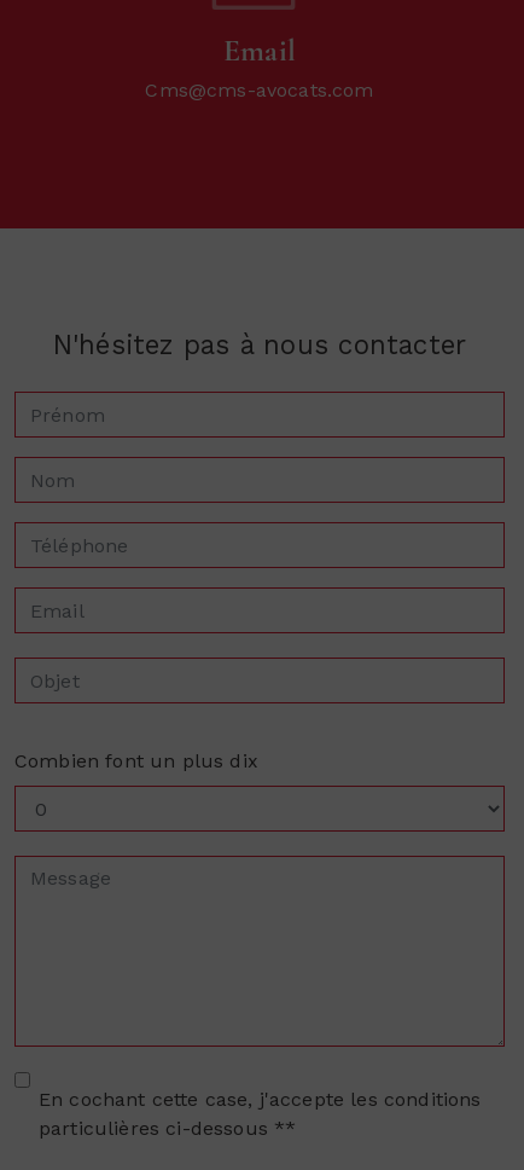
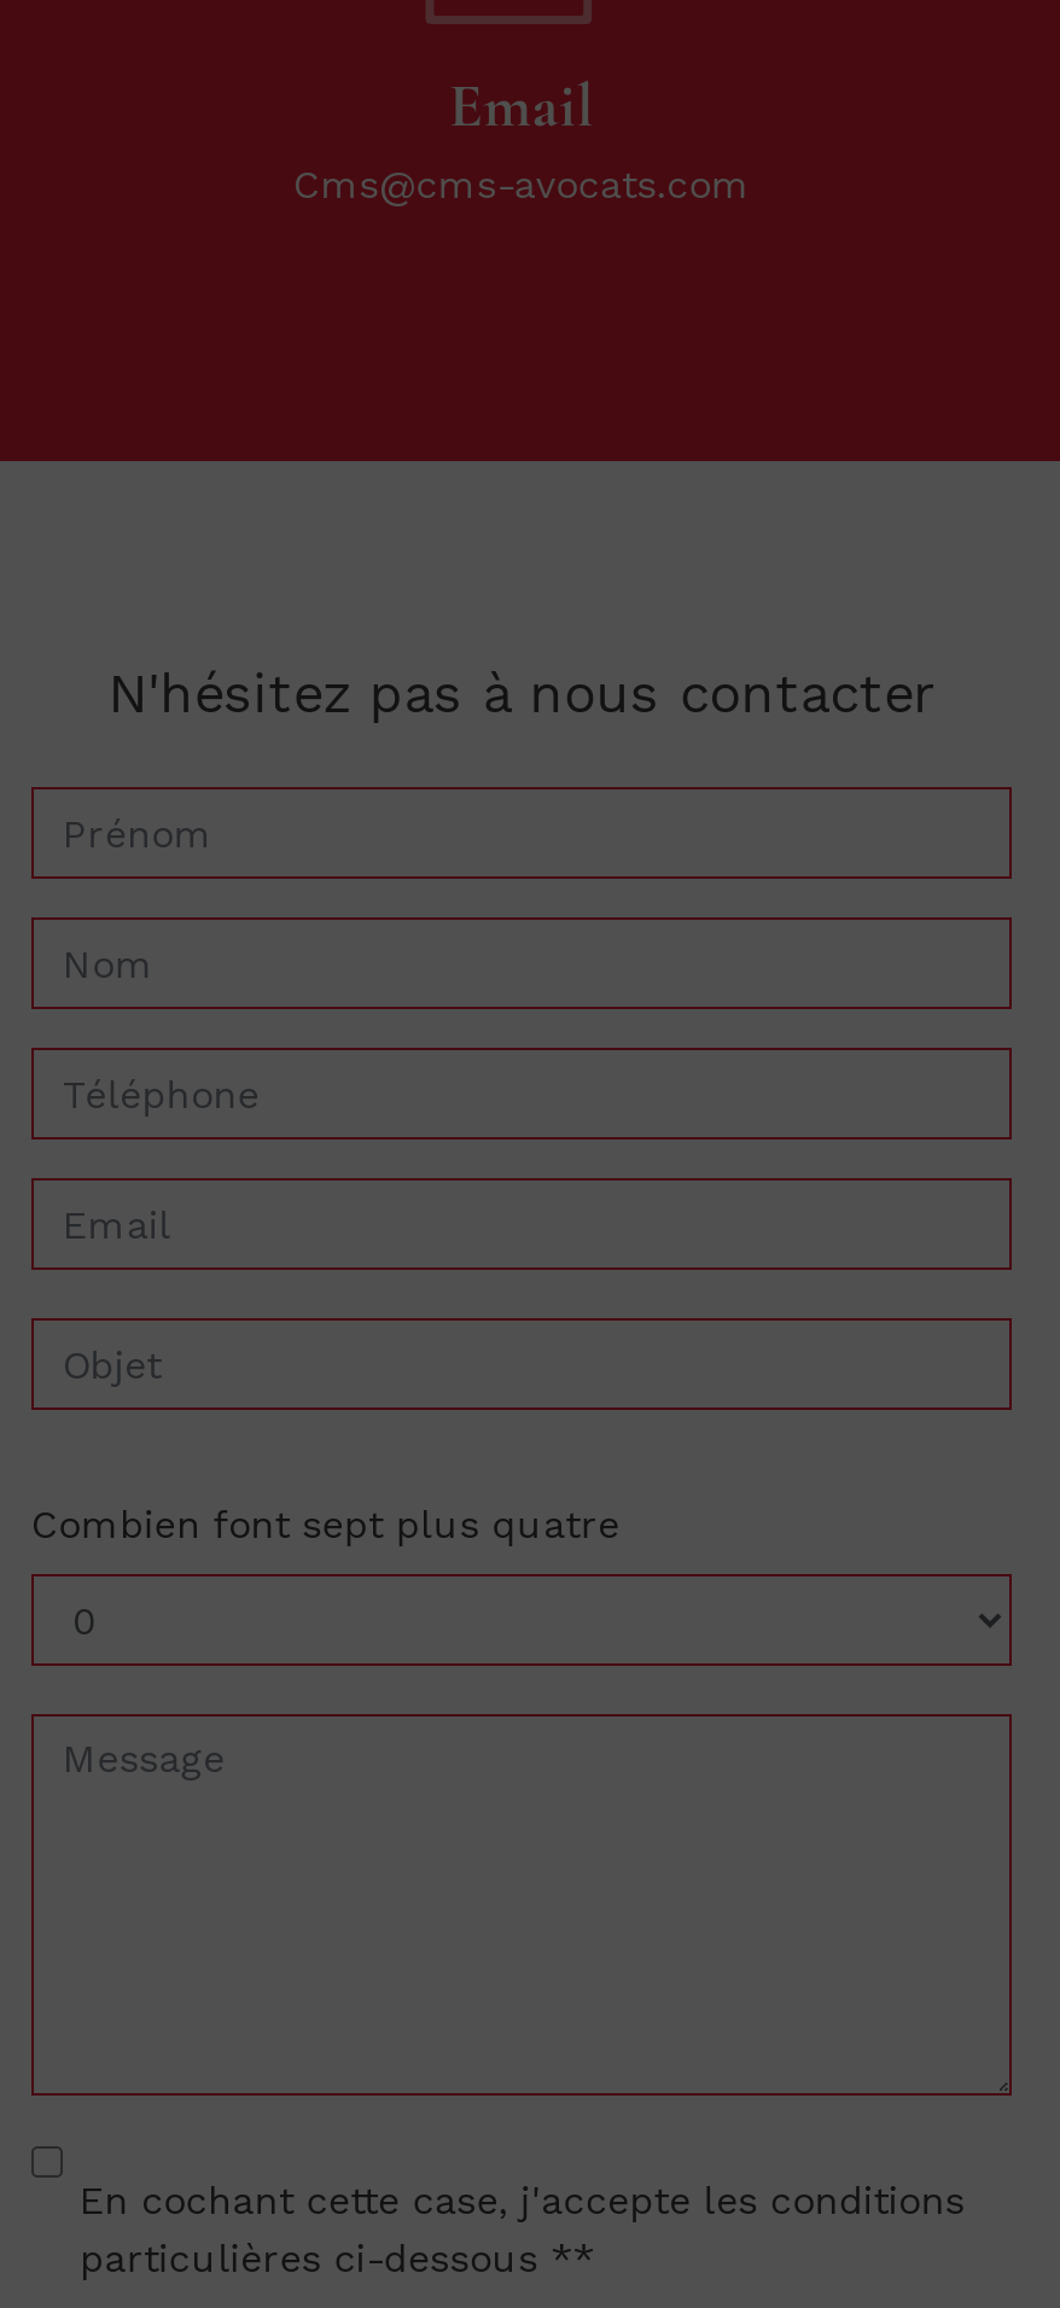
- Combien font un plus dix
+ Combien font sept plus quatre
